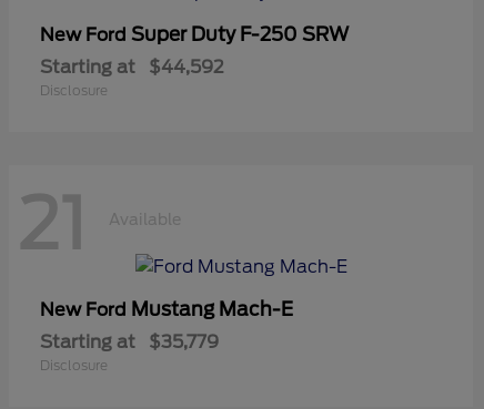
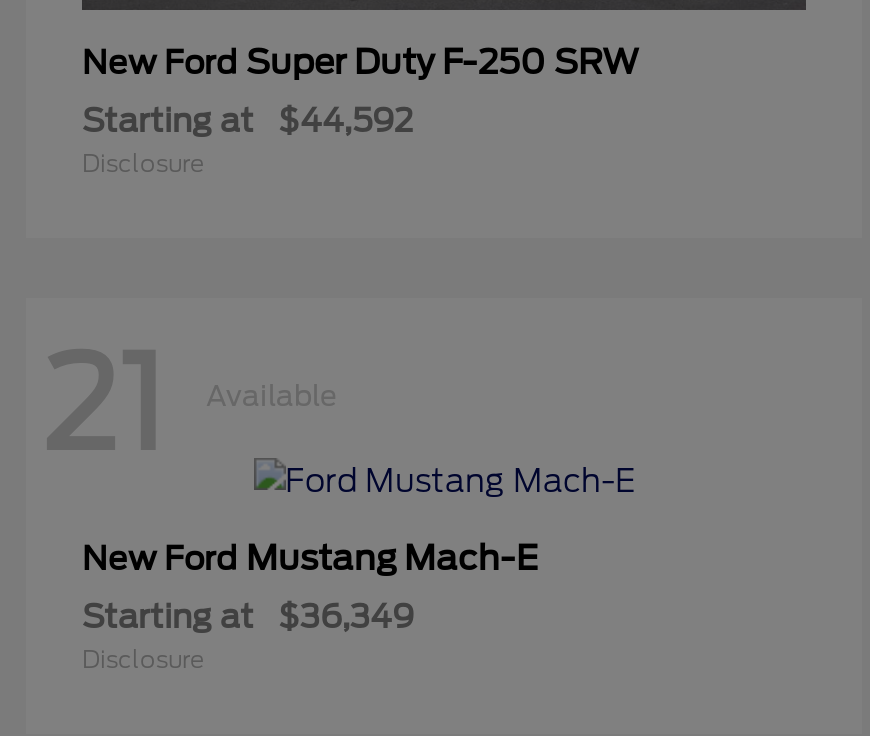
- Starting at $35,779
+ Starting at $36,349
